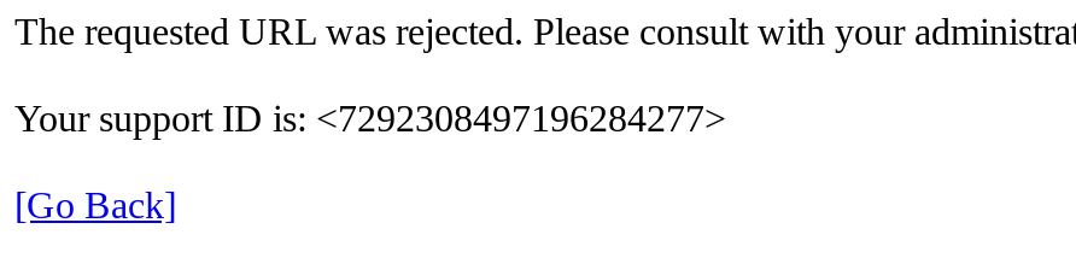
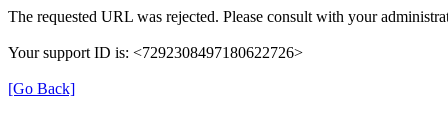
- Your support ID is: <7292308497196284277>
+ Your support ID is: <7292308497180622726>
